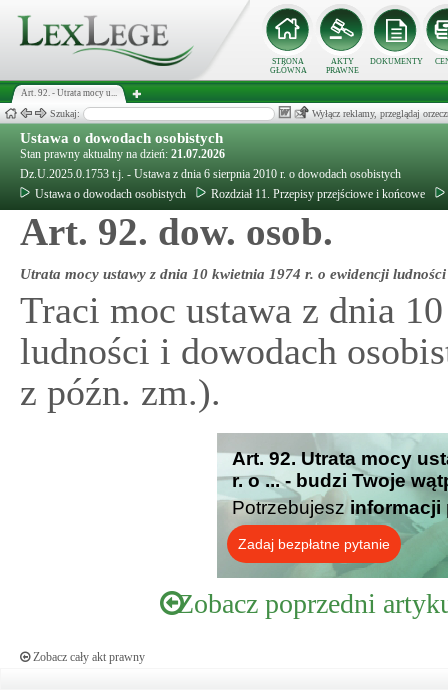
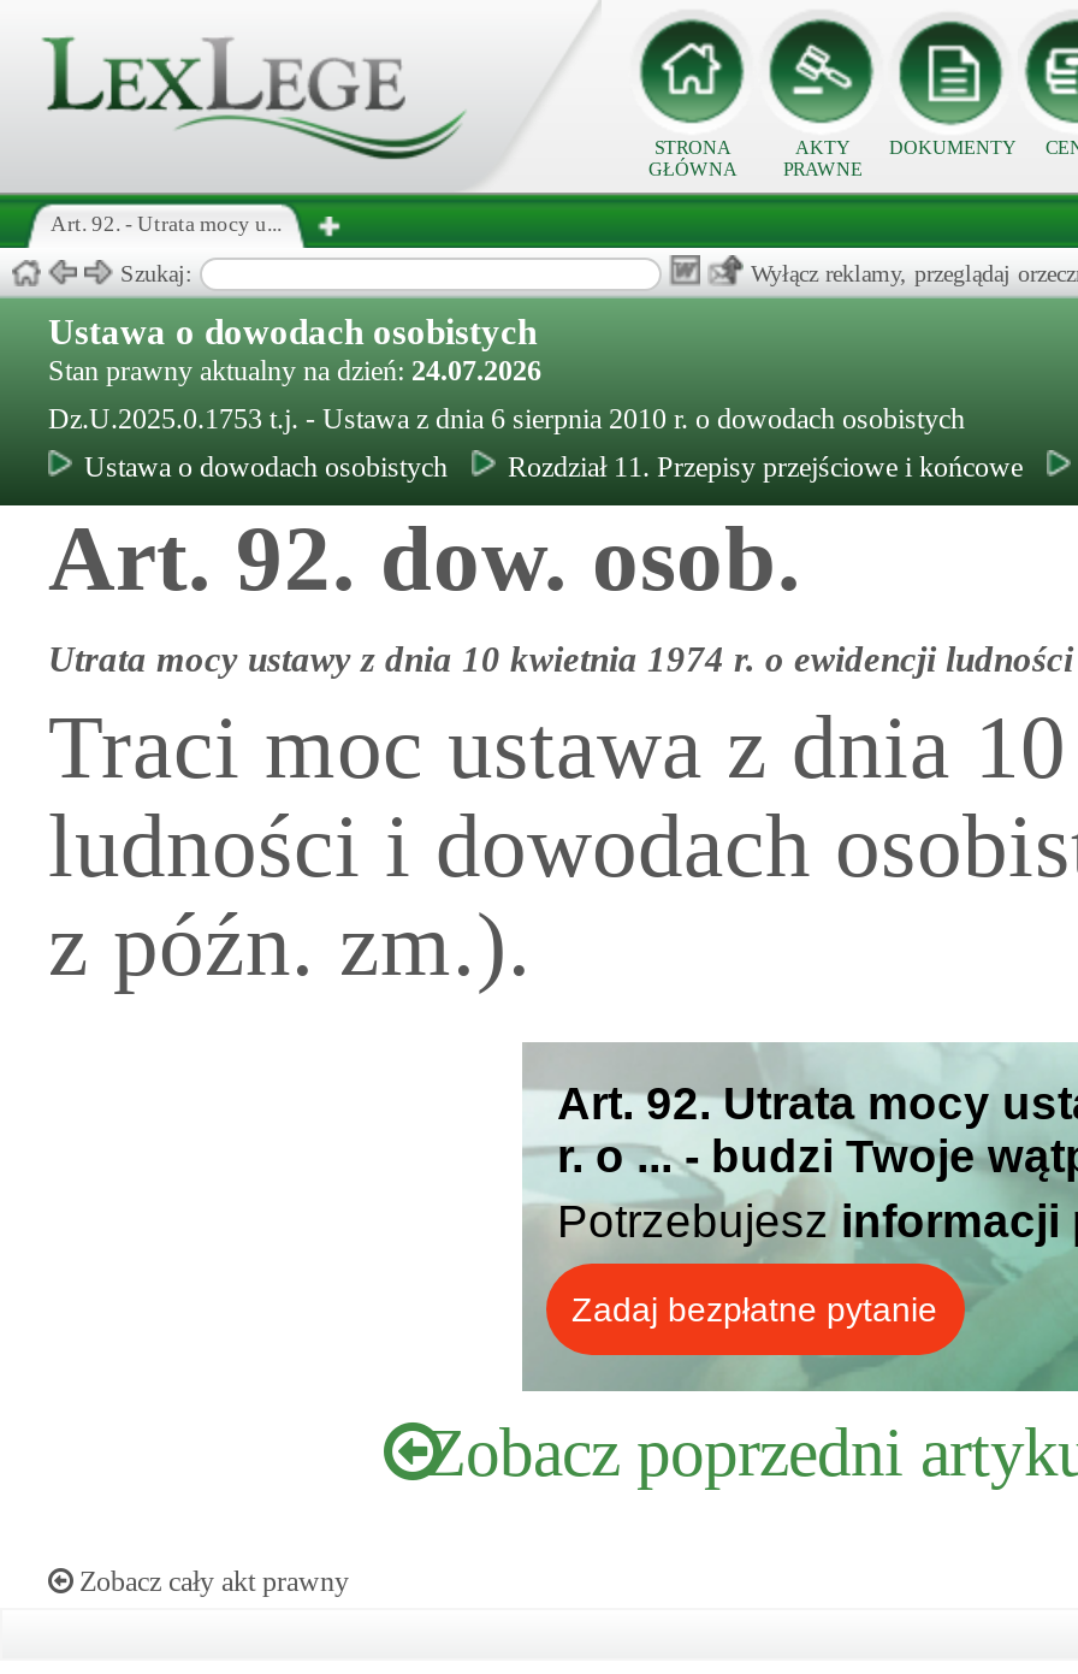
- Stan prawny aktualny na dzień: 21.07.2026
+ Stan prawny aktualny na dzień: 24.07.2026
